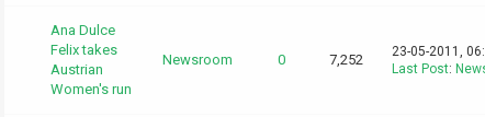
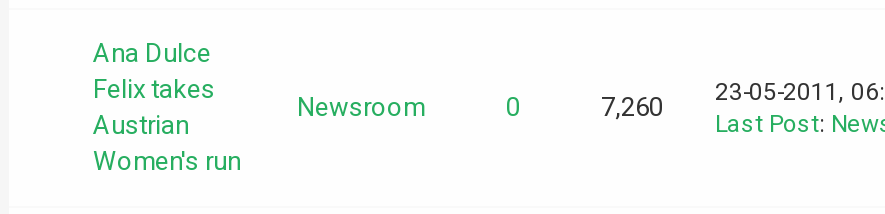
- 7,252
+ 7,260
